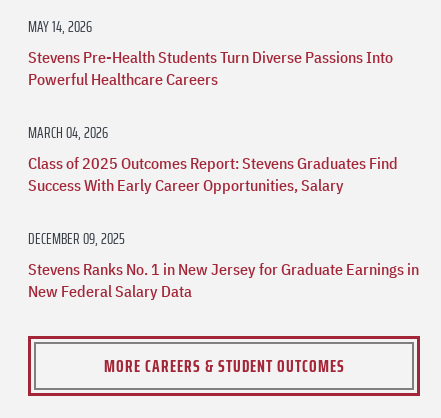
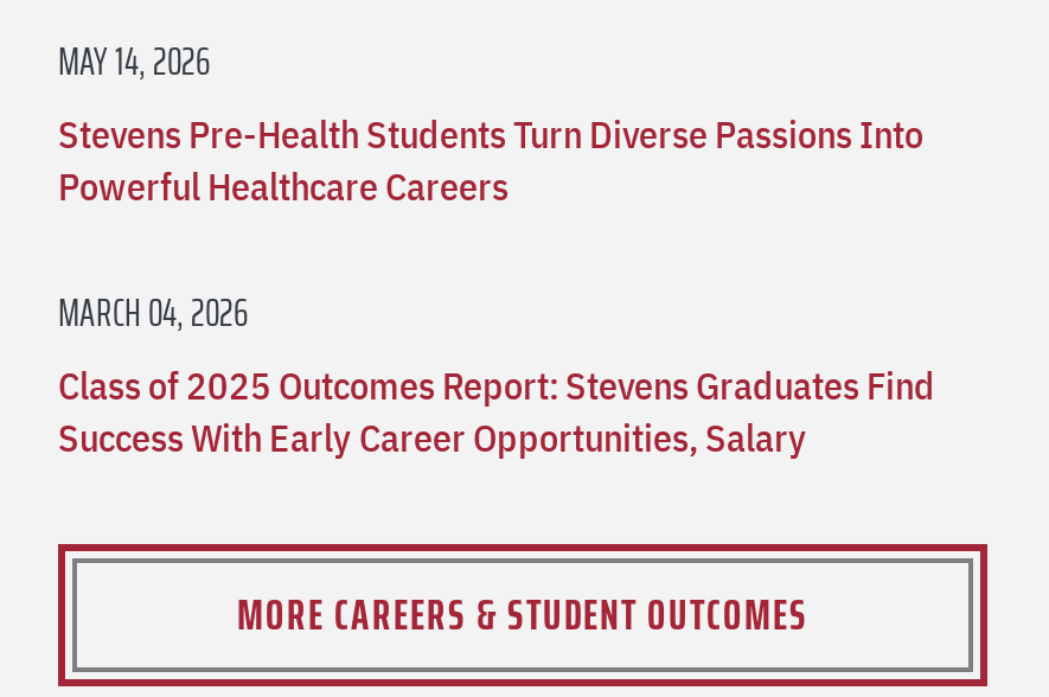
- DECEMBER 09, 2025
- Stevens Ranks No. 1 in New Jersey for Graduate Earnings in
- New Federal Salary Data
